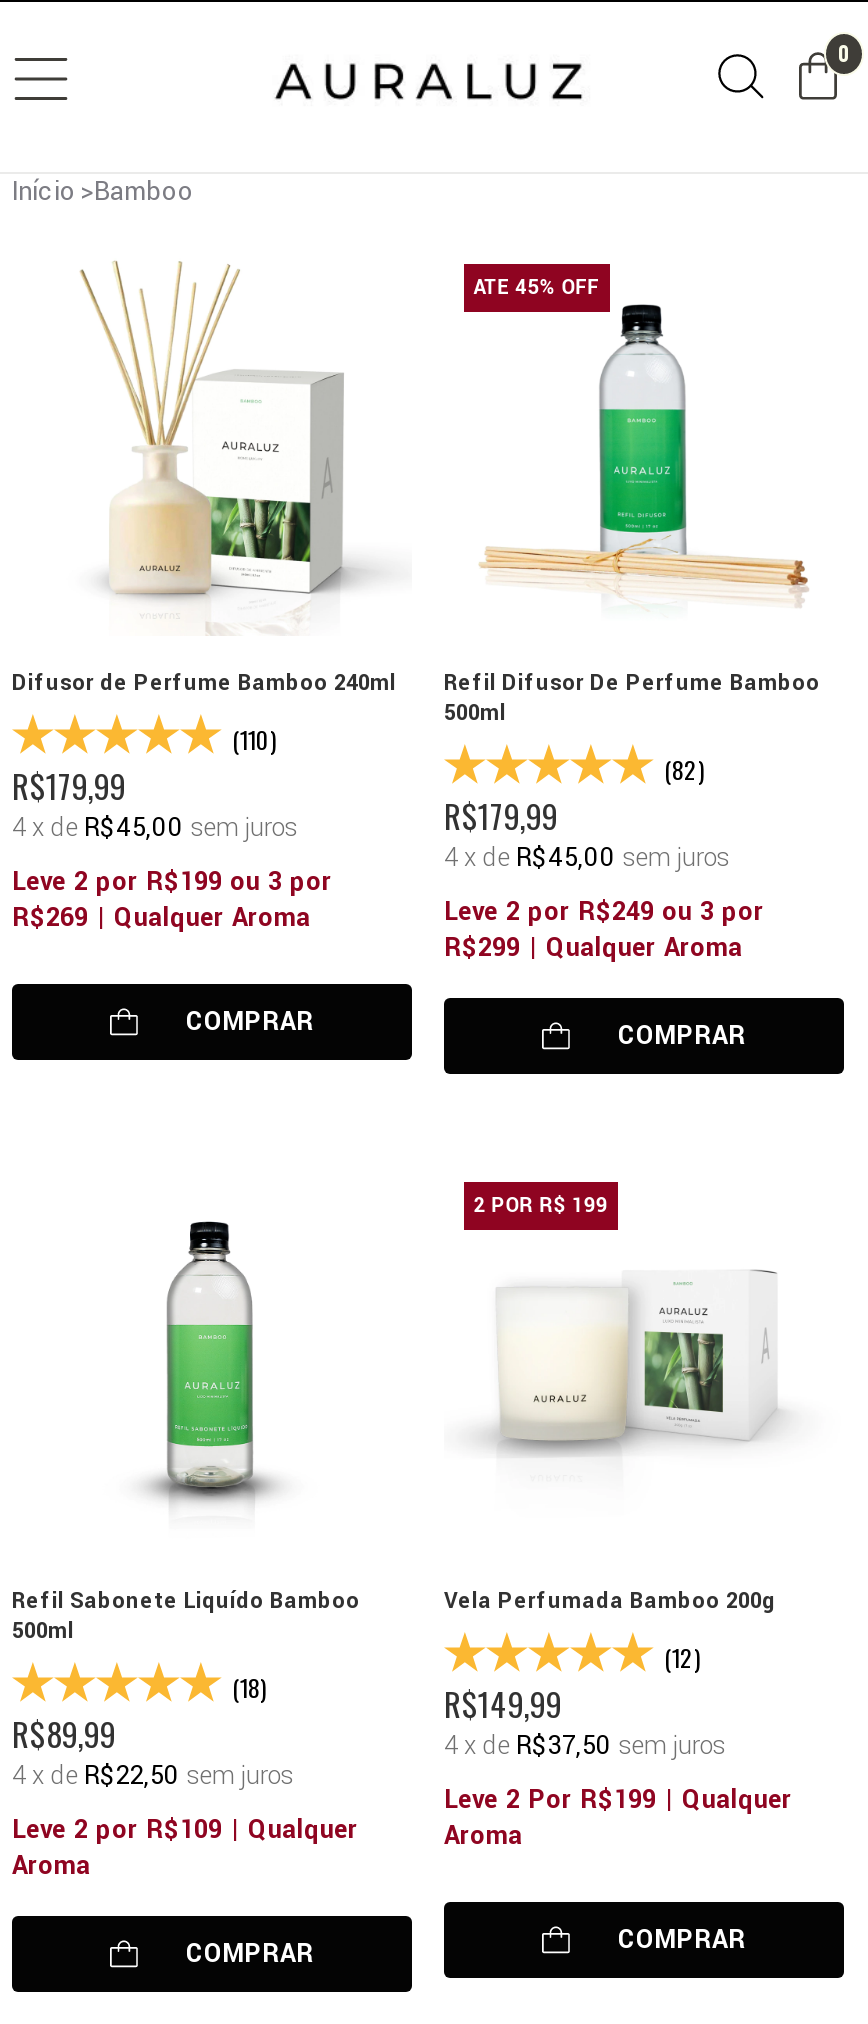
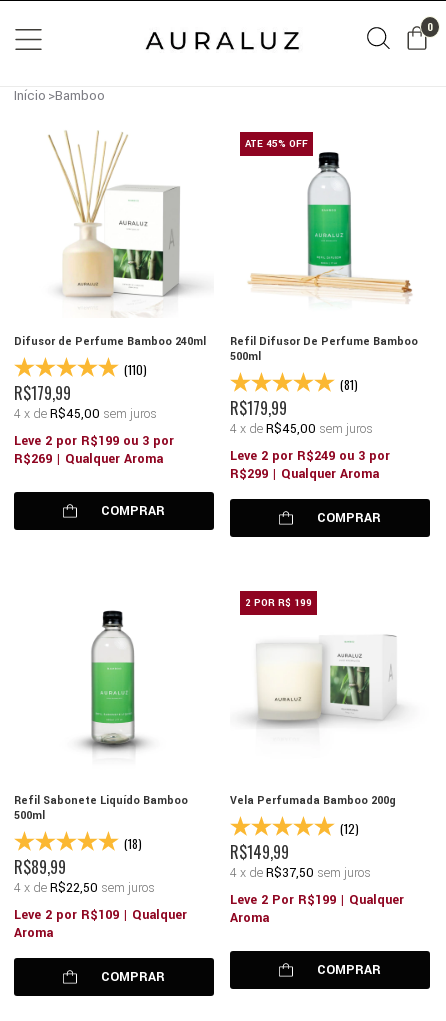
- (82)
+ (81)
